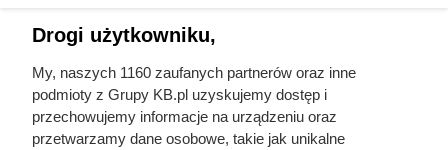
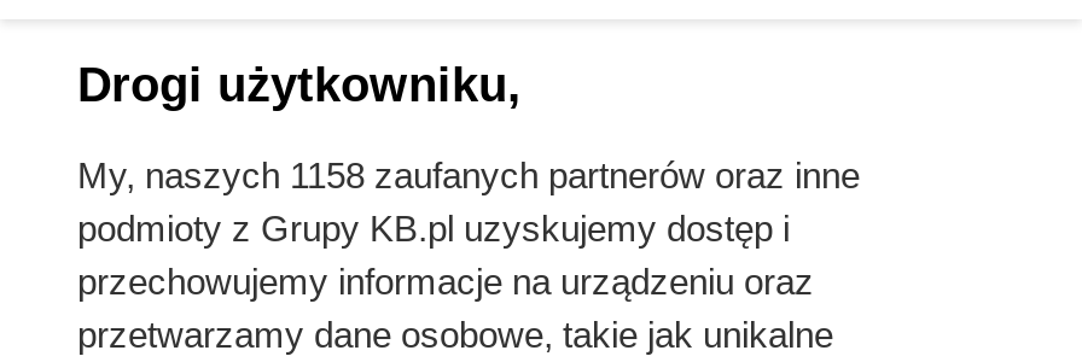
- My, naszych 1160 zaufanych partnerów oraz inne
+ My, naszych 1158 zaufanych partnerów oraz inne
